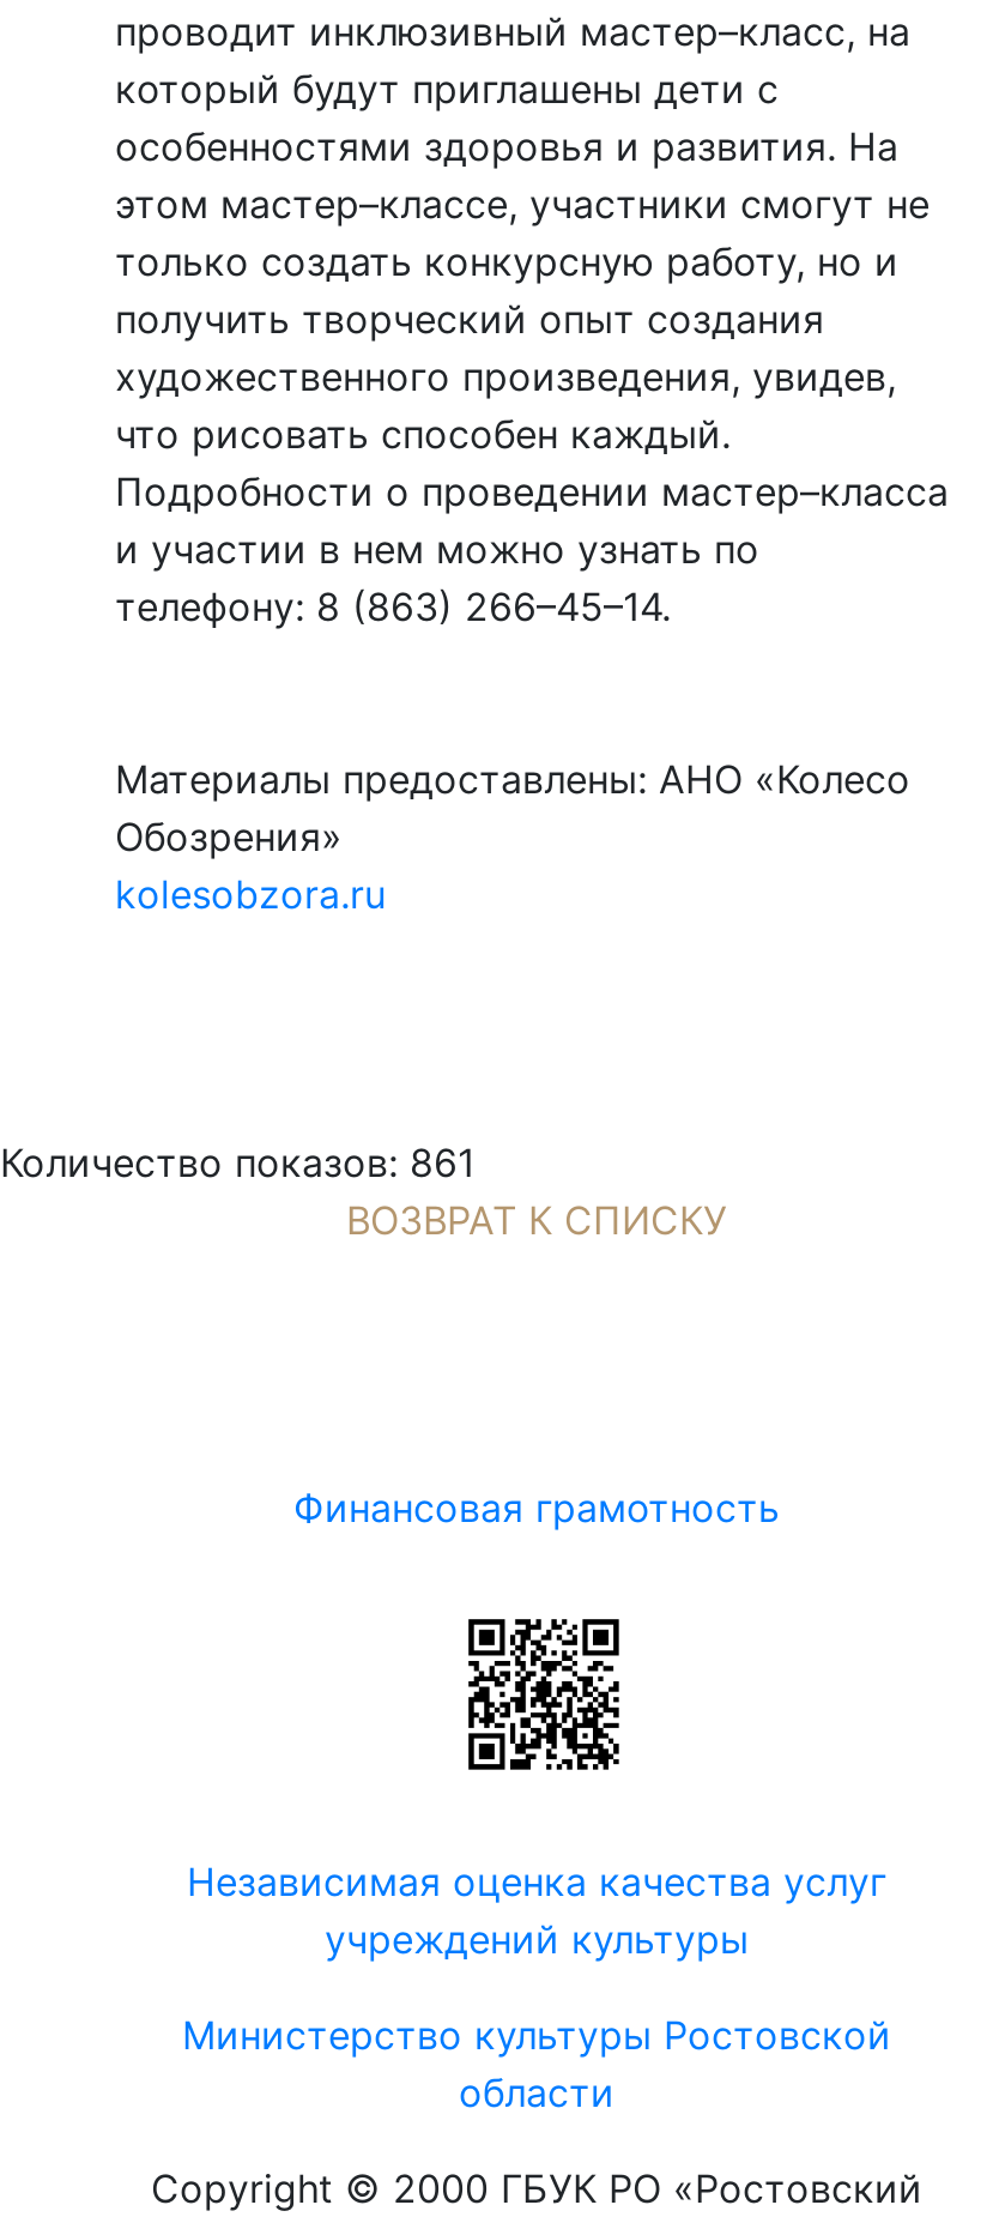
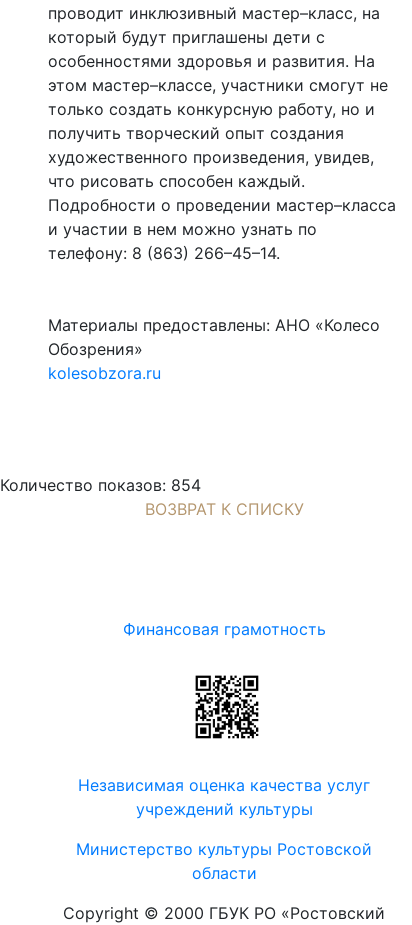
- Количество показов: 861
+ Количество показов: 854
